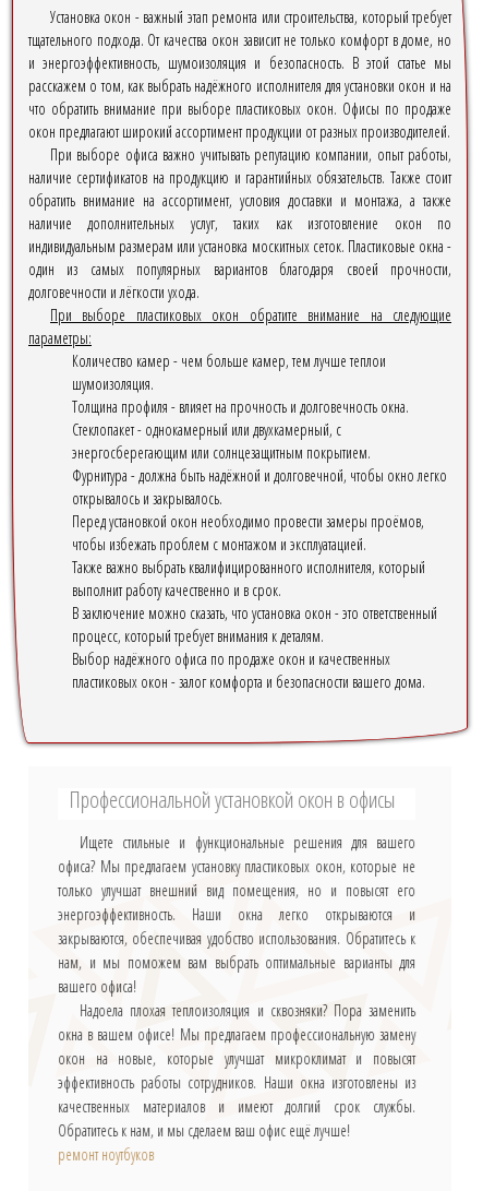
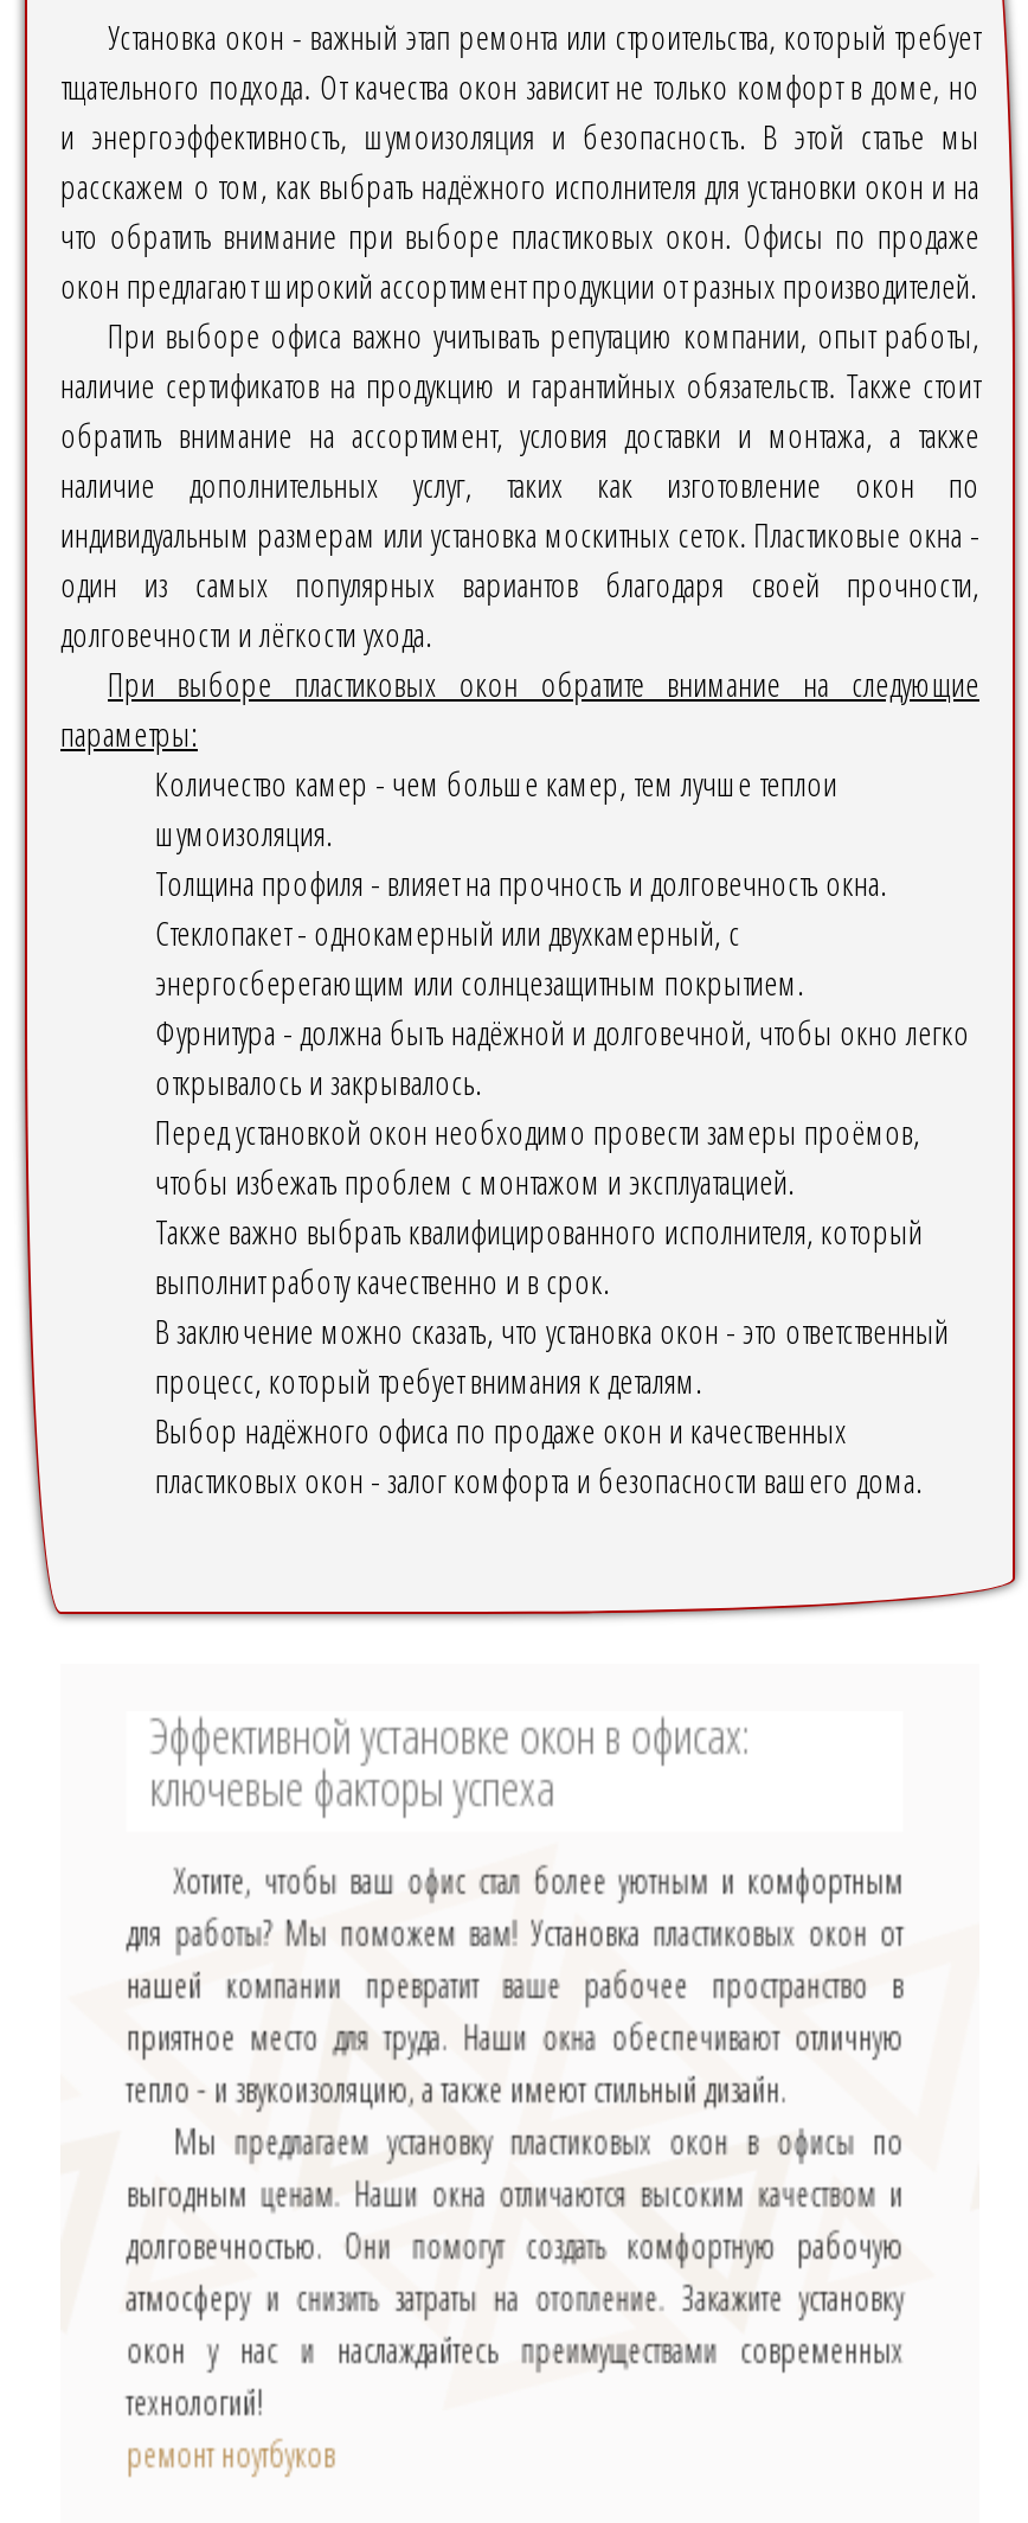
- Профессиональной установкой окон в офисы
+ Эффективной установке окон в офисах:
+ ключевые факторы успеха

- Ищете стильные и функциональные решения для вашего
- офиса? Мы предлагаем установку пластиковых окон, которые не
- только улучшат внешний вид помещения, но и повысят его
- энергоэффективность. Наши окна легко открываются и
- закрываются, обеспечивая удобство использования. Обратитесь к
- нам, и мы поможем вам выбрать оптимальные варианты для
- вашего офиса!
- Надоела плохая теплоизоляция и сквозняки? Пора заменить
- окна в вашем офисе! Мы предлагаем профессиональную замену
- окон на новые, которые улучшат микроклимат и повысят
- эффективность работы сотрудников. Наши окна изготовлены из
- качественных материалов и имеют долгий срок службы.
- Обратитесь к нам, и мы сделаем ваш офис ещё лучше!
+ Хотите, чтобы ваш офис стал более уютным и комфортным
+ для работы? Мы поможем вам! Установка пластиковых окон от
+ нашей компании превратит ваше рабочее пространство в
+ приятное место для труда. Наши окна обеспечивают отличную
+ тепло - и звукоизоляцию, а также имеют стильный дизайн.
+ Мы предлагаем установку пластиковых окон в офисы по
+ выгодным ценам. Наши окна отличаются высоким качеством и
+ долговечностью. Они помогут создать комфортную рабочую
+ атмосферу и снизить затраты на отопление. Закажите установку
+ окон у нас и наслаждайтесь преимуществами современных
+ технологий!
